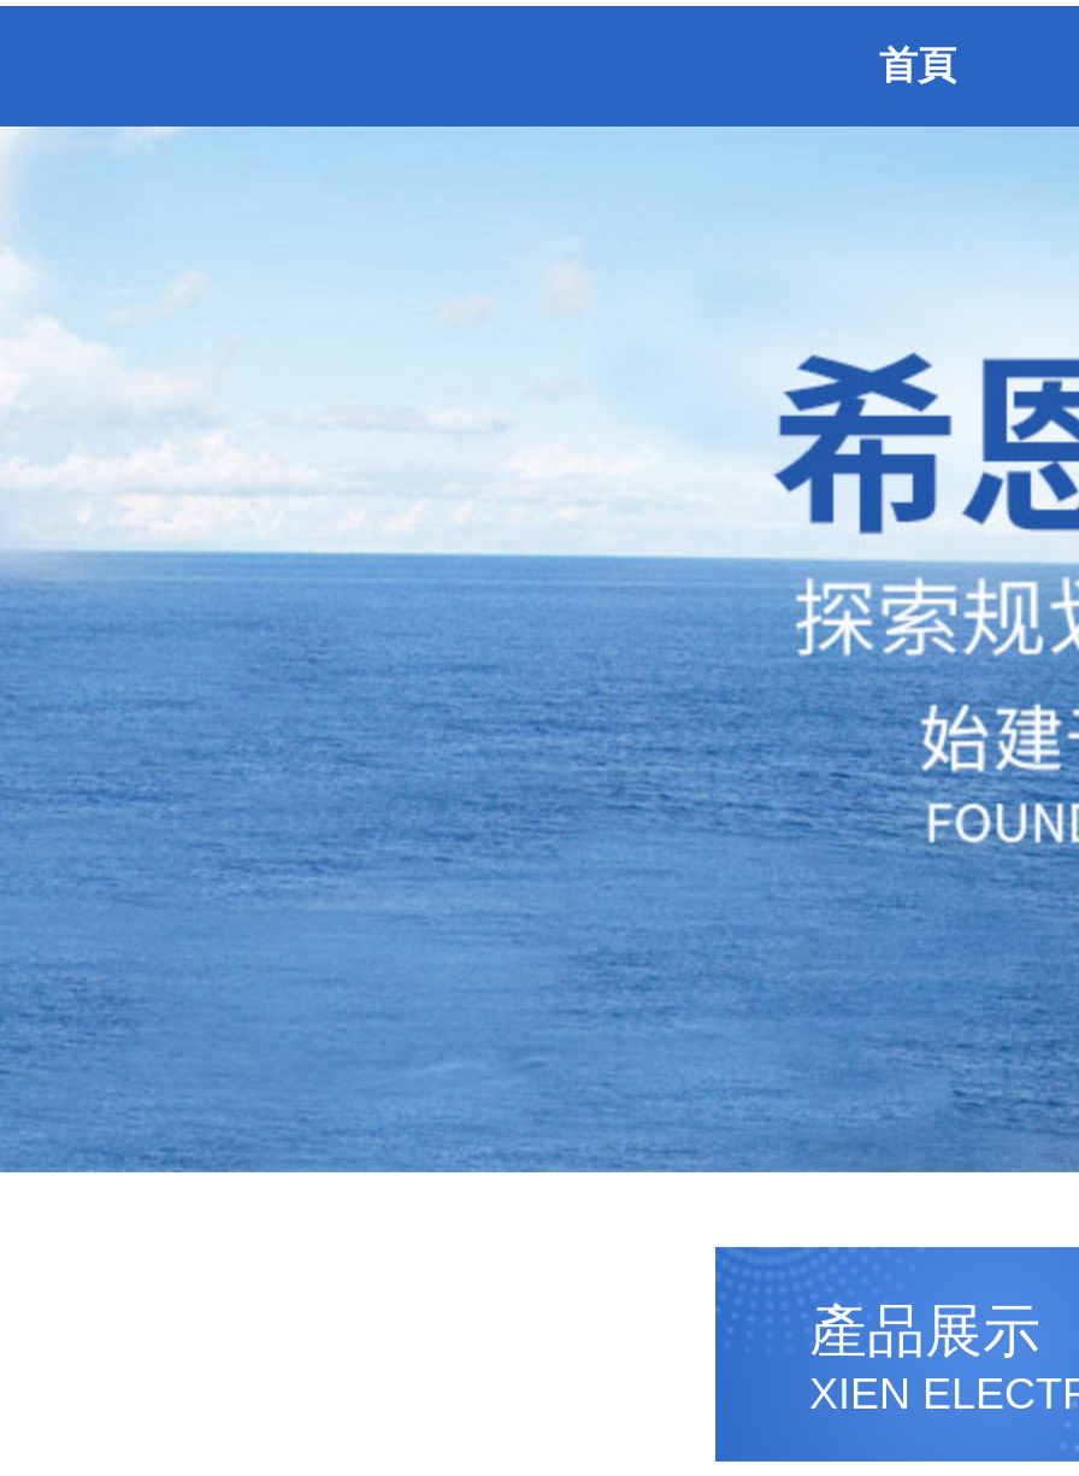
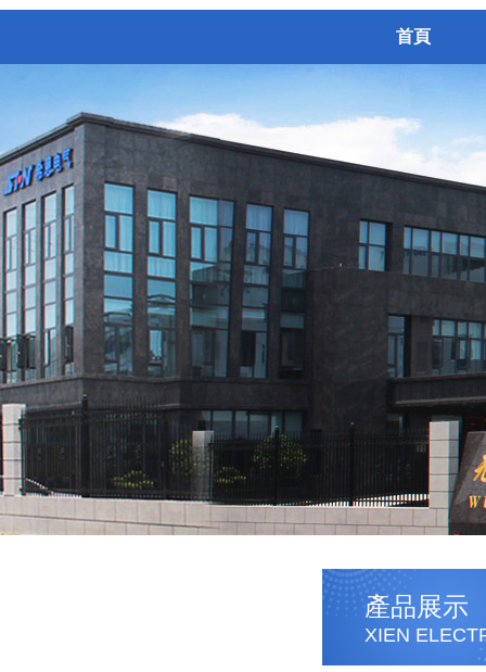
- [image]
+ [image]
